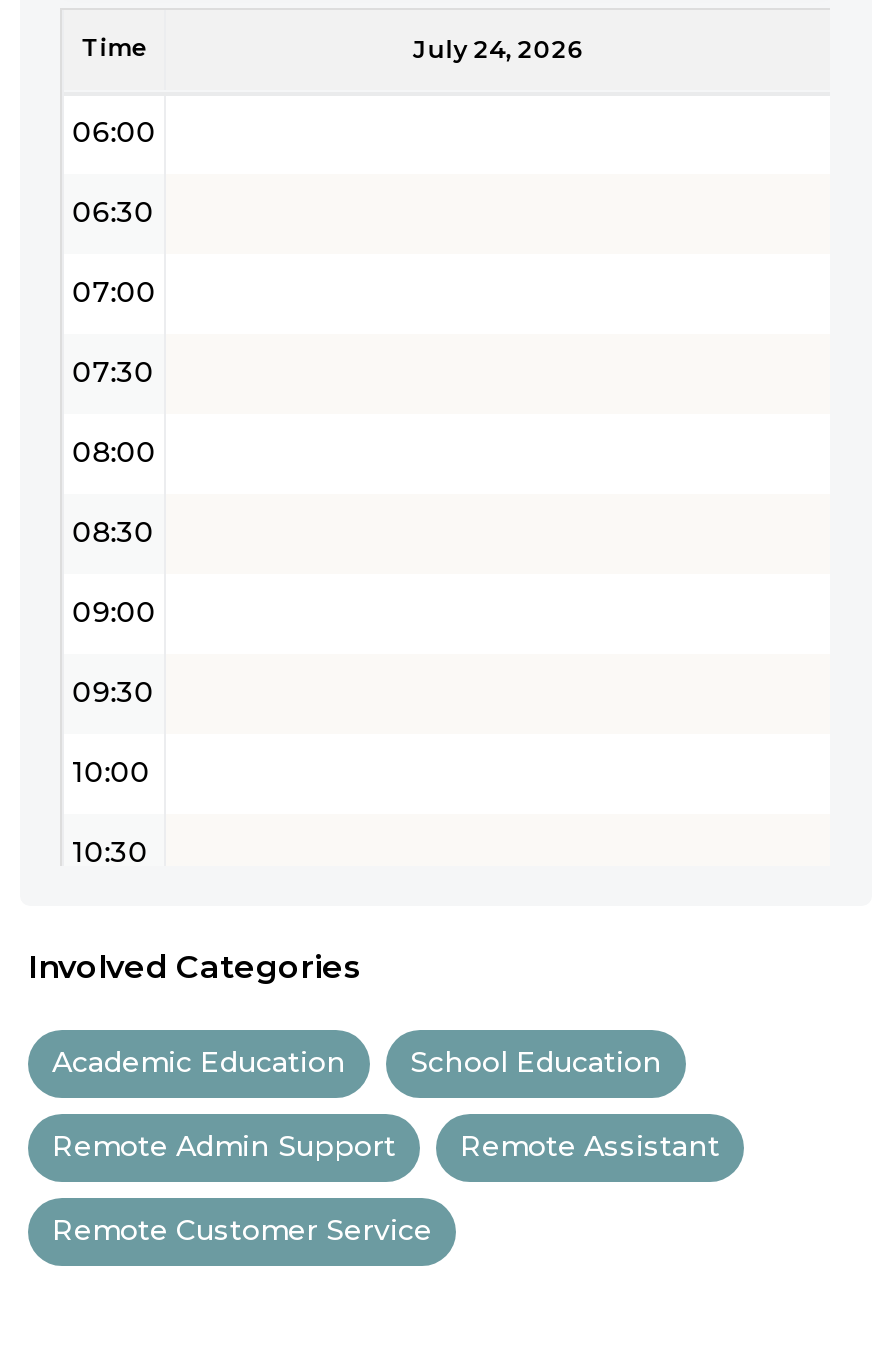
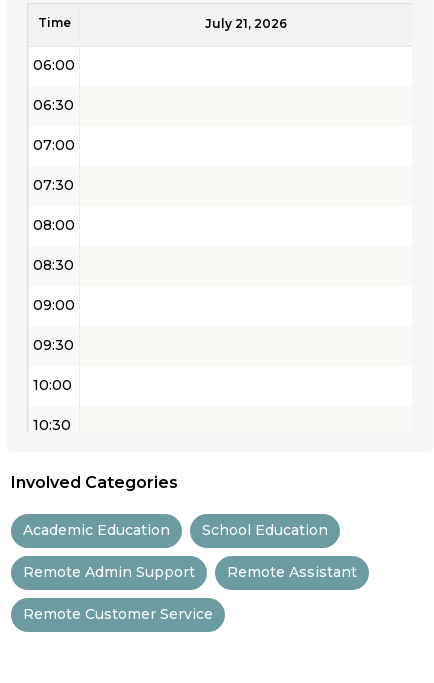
- July 24, 2026
+ July 21, 2026
